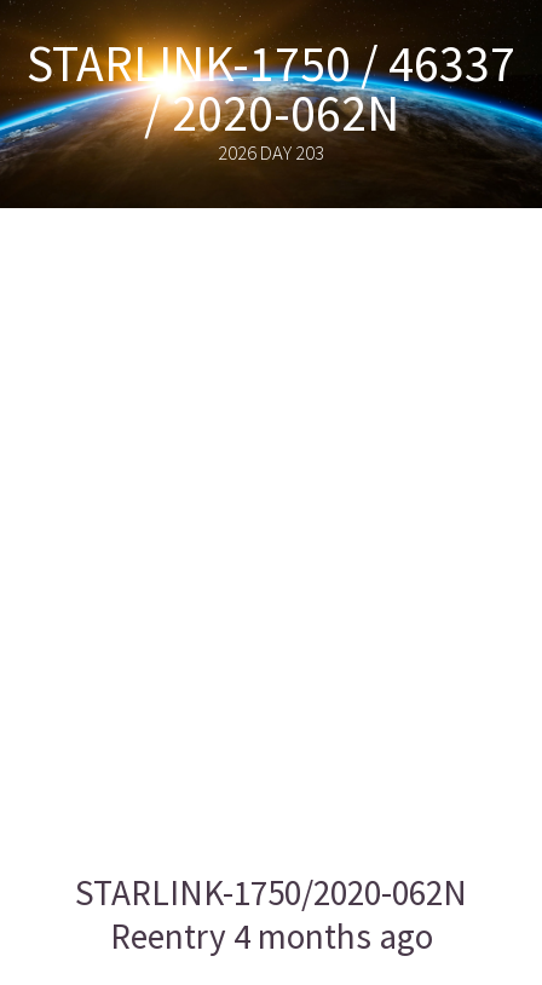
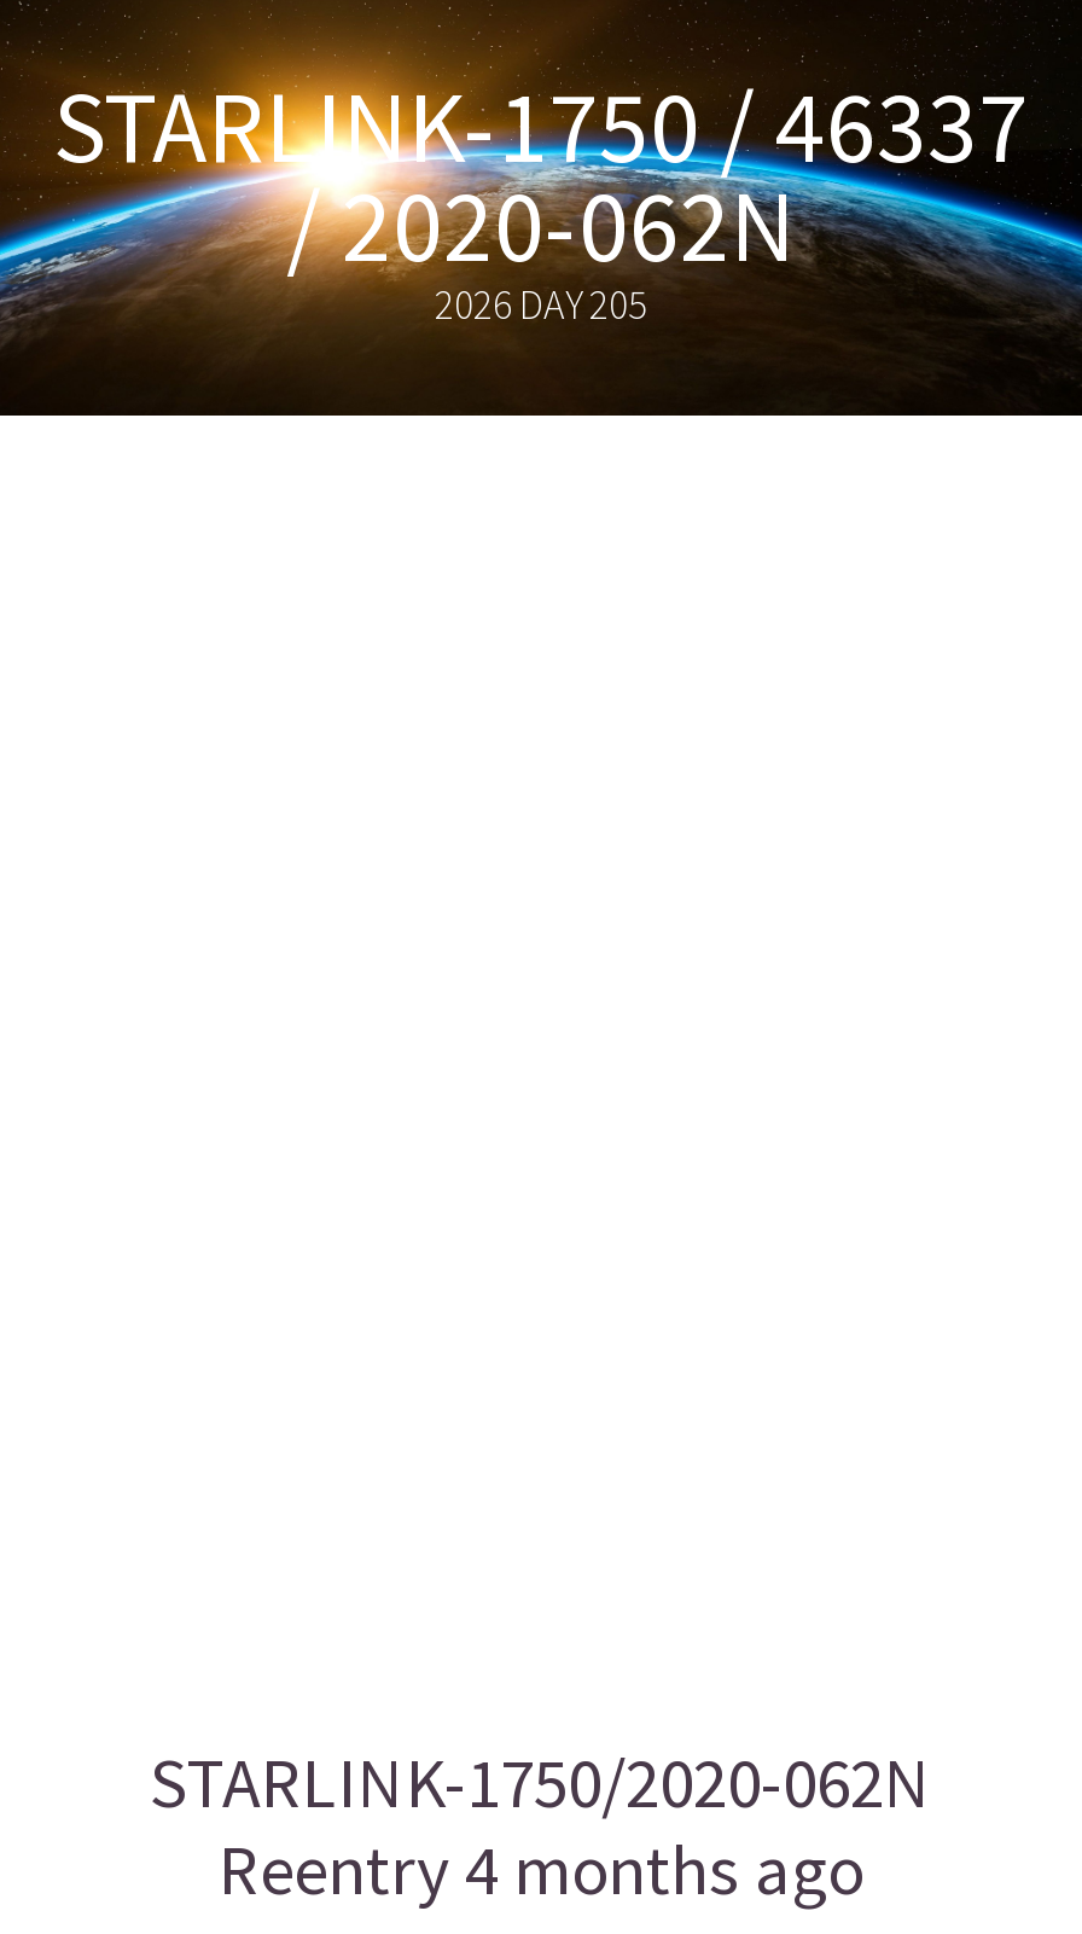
- 2026 DAY 203
+ 2026 DAY 205
